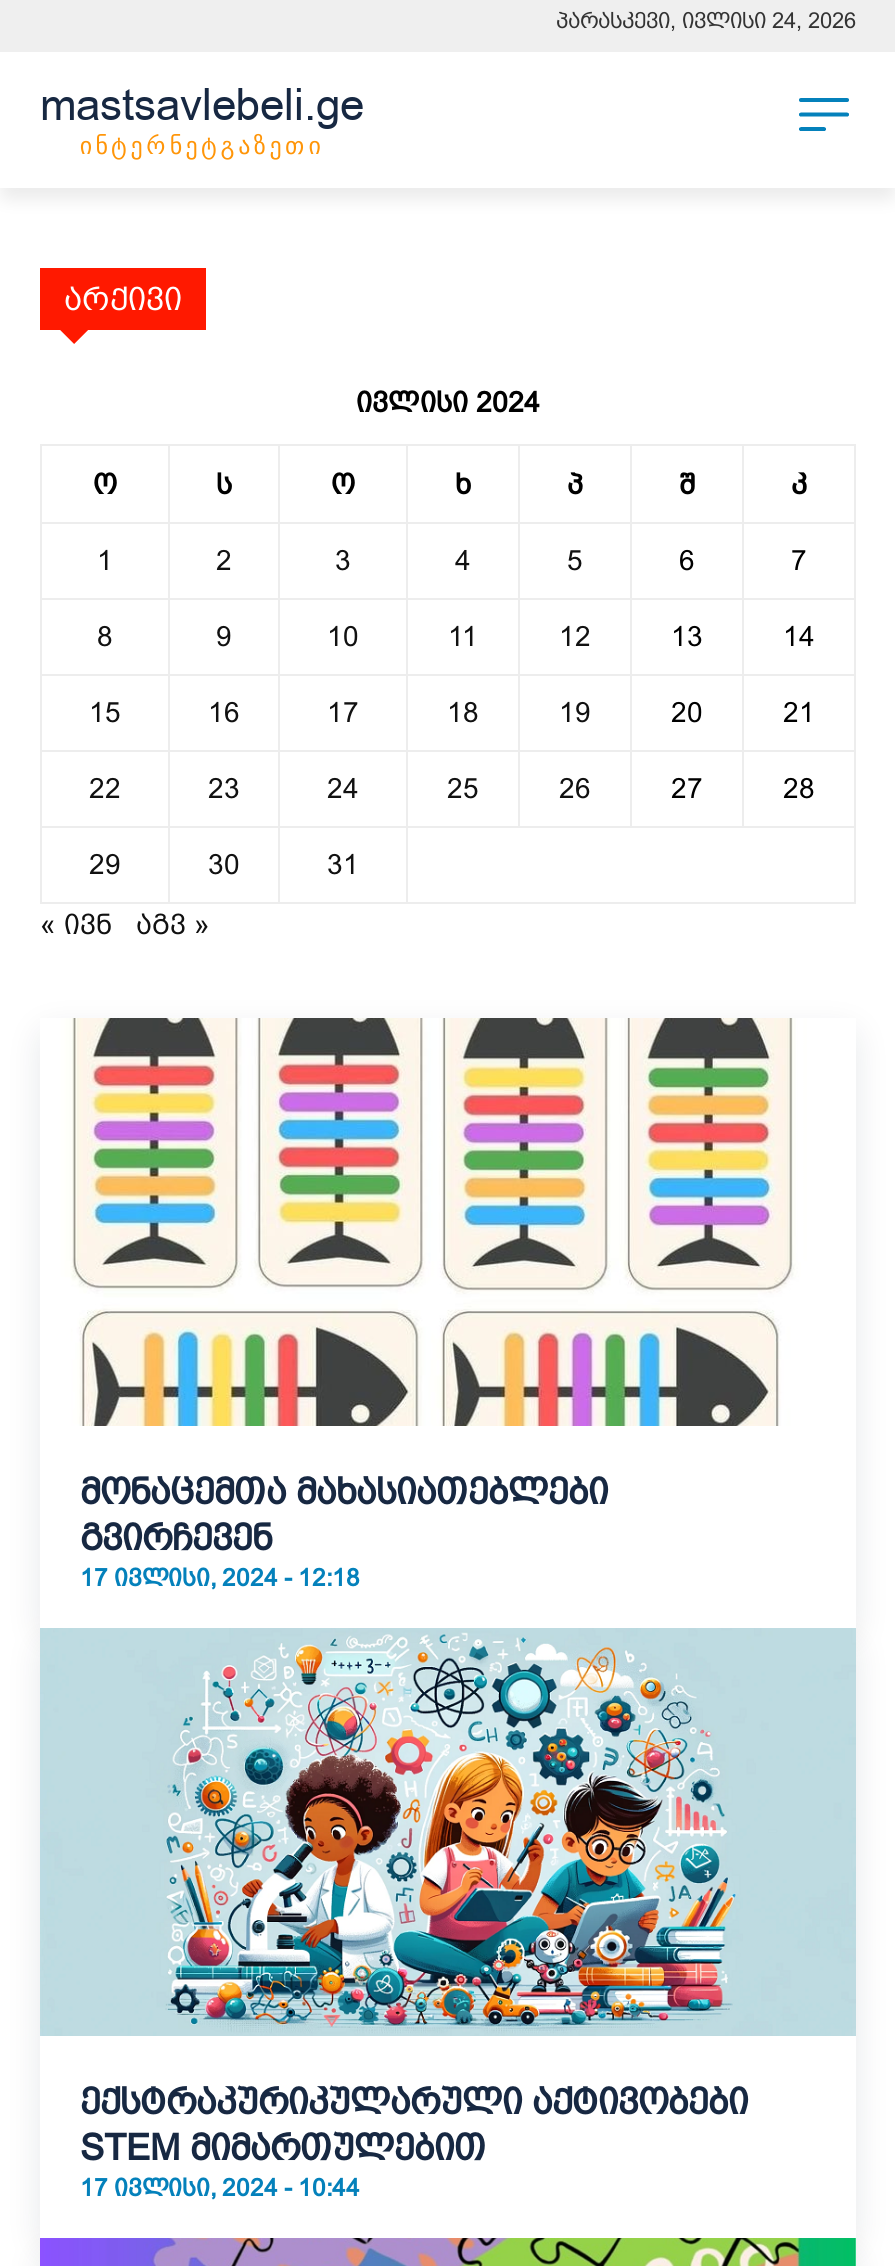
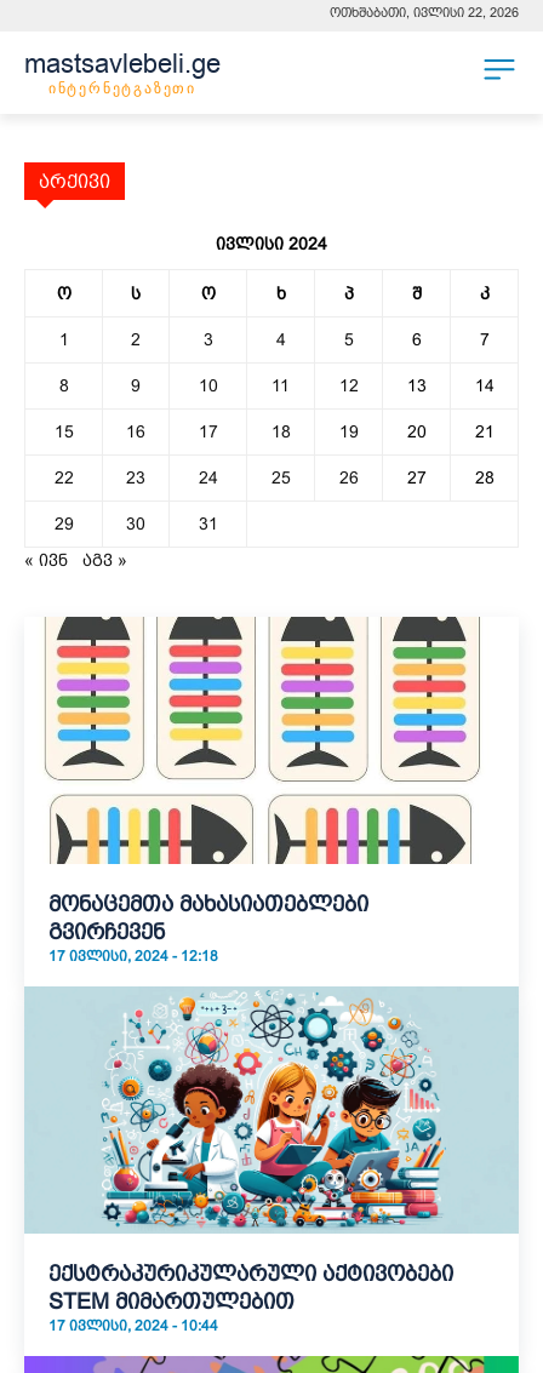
- პარასკევი, ივლისი 24, 2026
+ ოთხშაბათი, ივლისი 22, 2026
